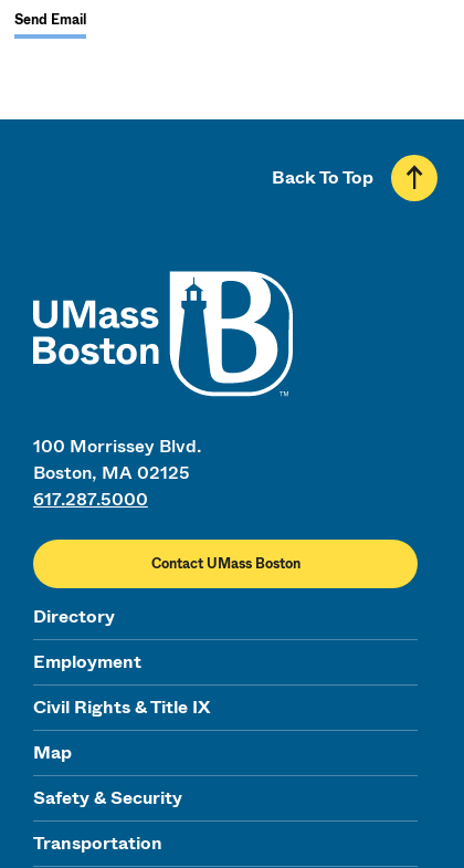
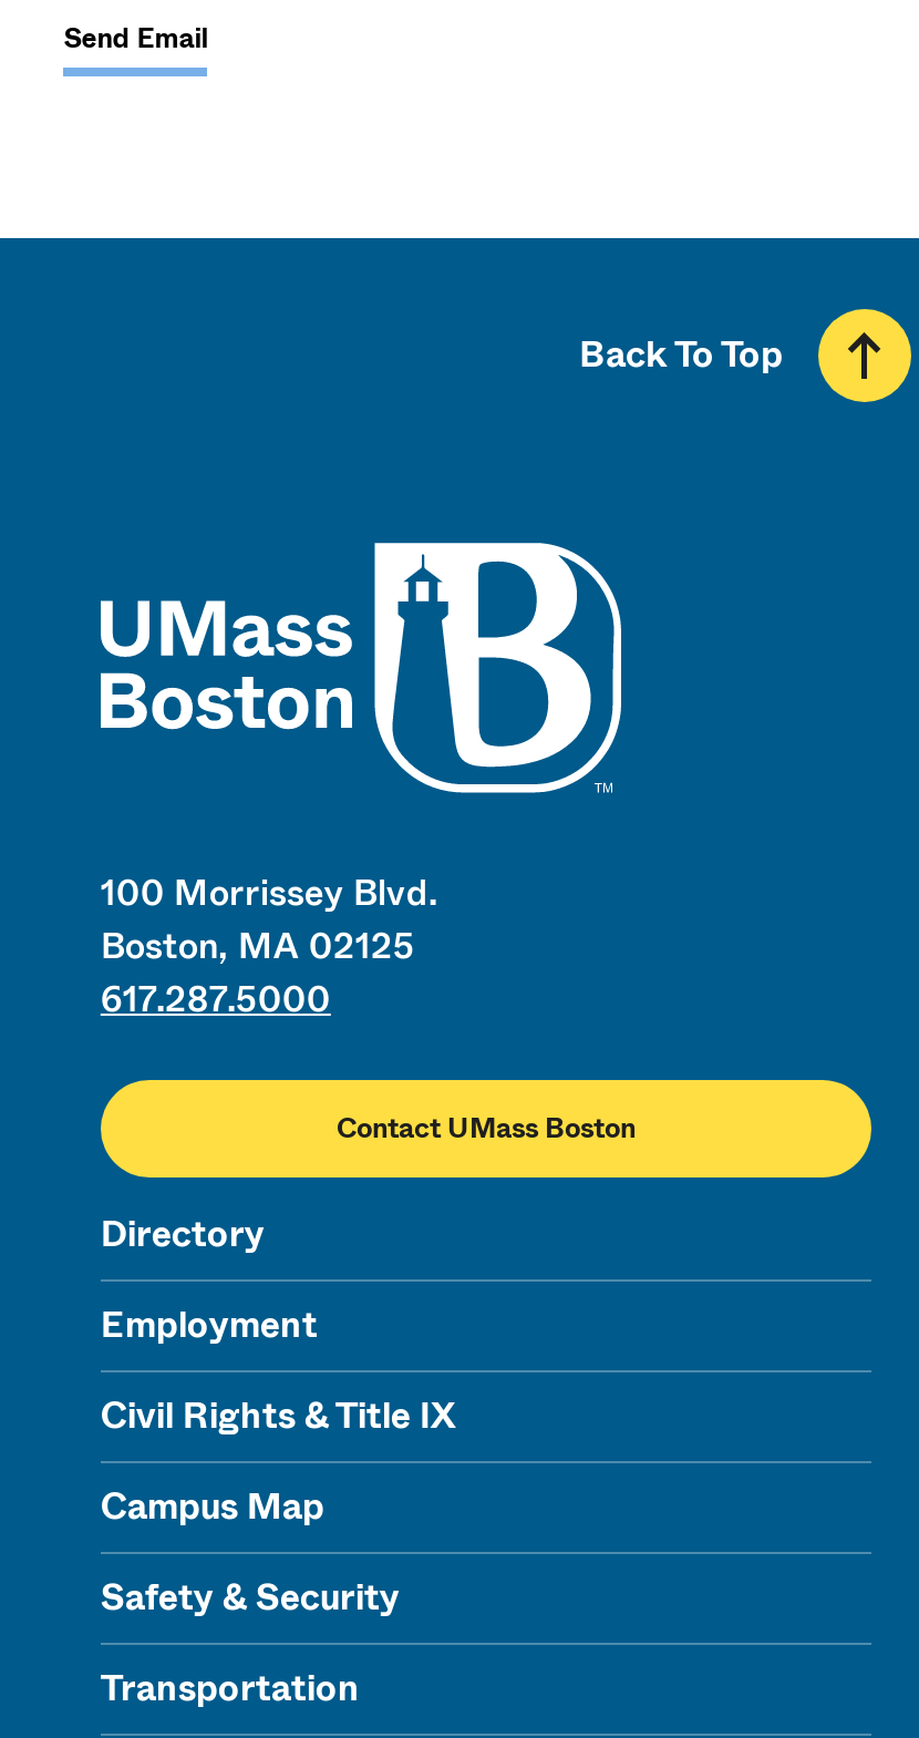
- Map
+ Campus Map
